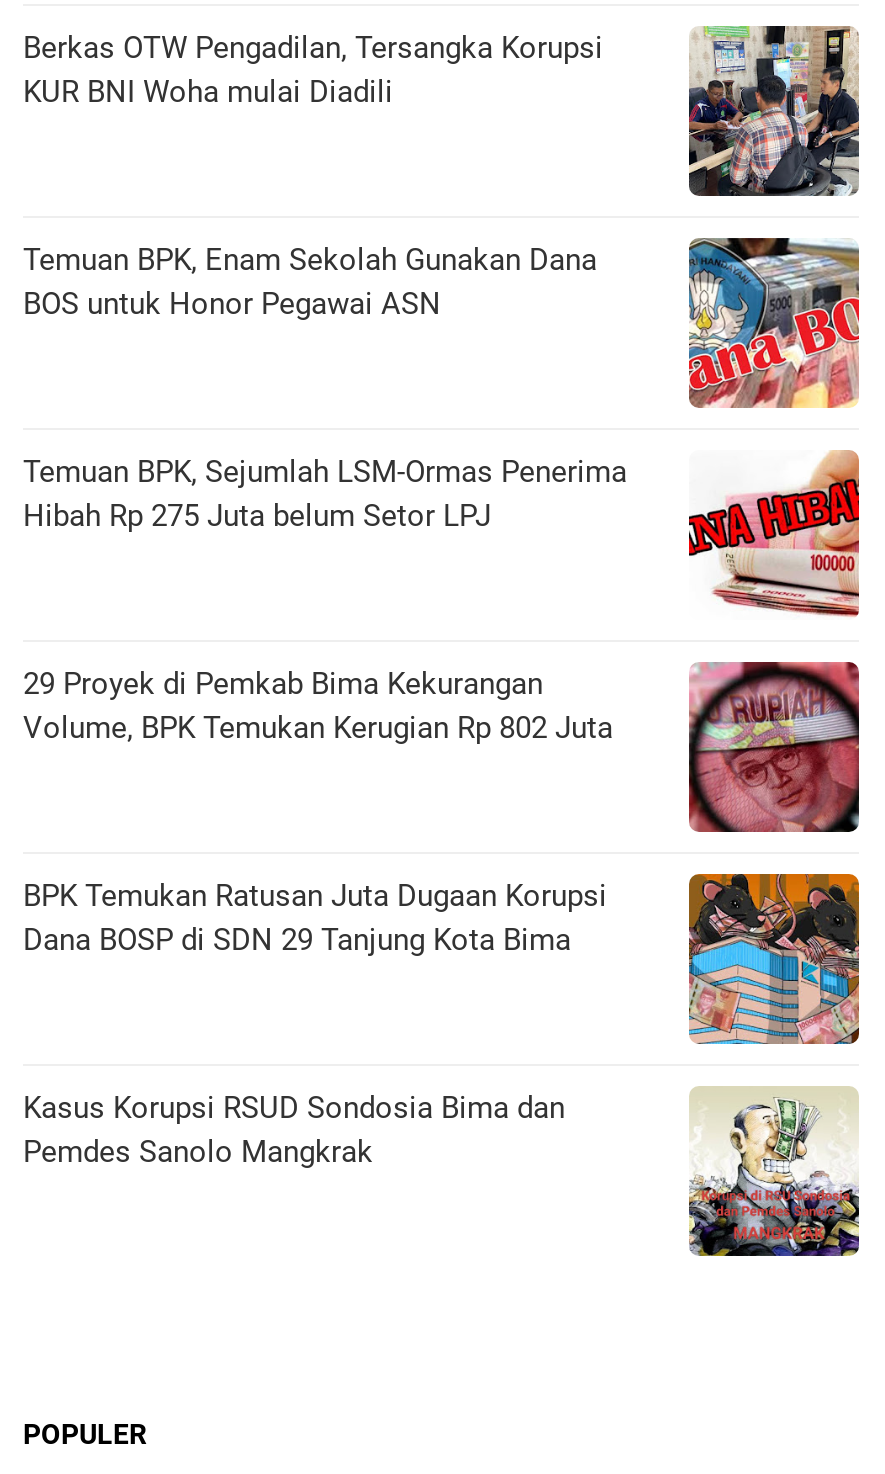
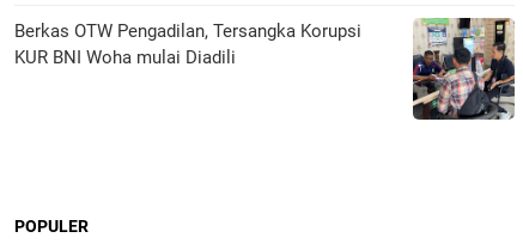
- Temuan BPK, Enam Sekolah Gunakan Dana
- BOS untuk Honor Pegawai ASN

- [image]

- [image]
- Temuan BPK, Sejumlah LSM-Ormas Penerima
- Hibah Rp 275 Juta belum Setor LPJ

- [image]
- 29 Proyek di Pemkab Bima Kekurangan
- Volume, BPK Temukan Kerugian Rp 802 Juta

- [image]
- BPK Temukan Ratusan Juta Dugaan Korupsi
- Dana BOSP di SDN 29 Tanjung Kota Bima

- Kasus Korupsi RSUD Sondosia Bima dan
- Pemdes Sanolo Mangkrak

- [image]
